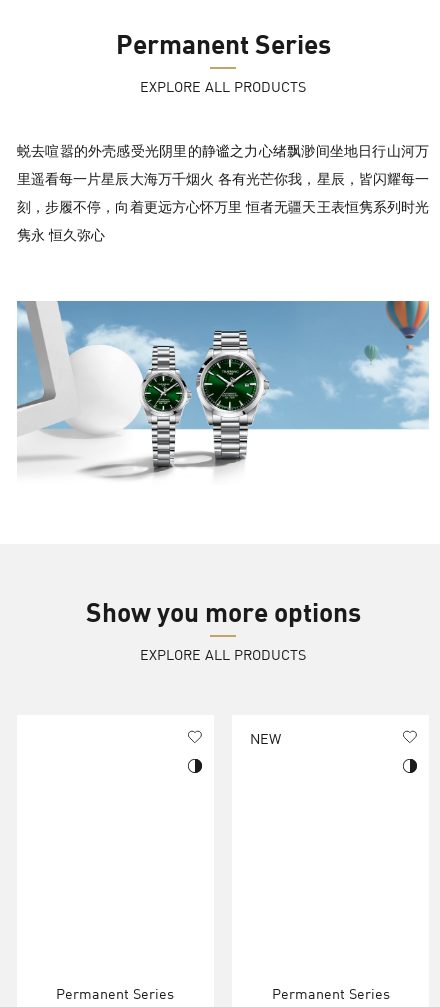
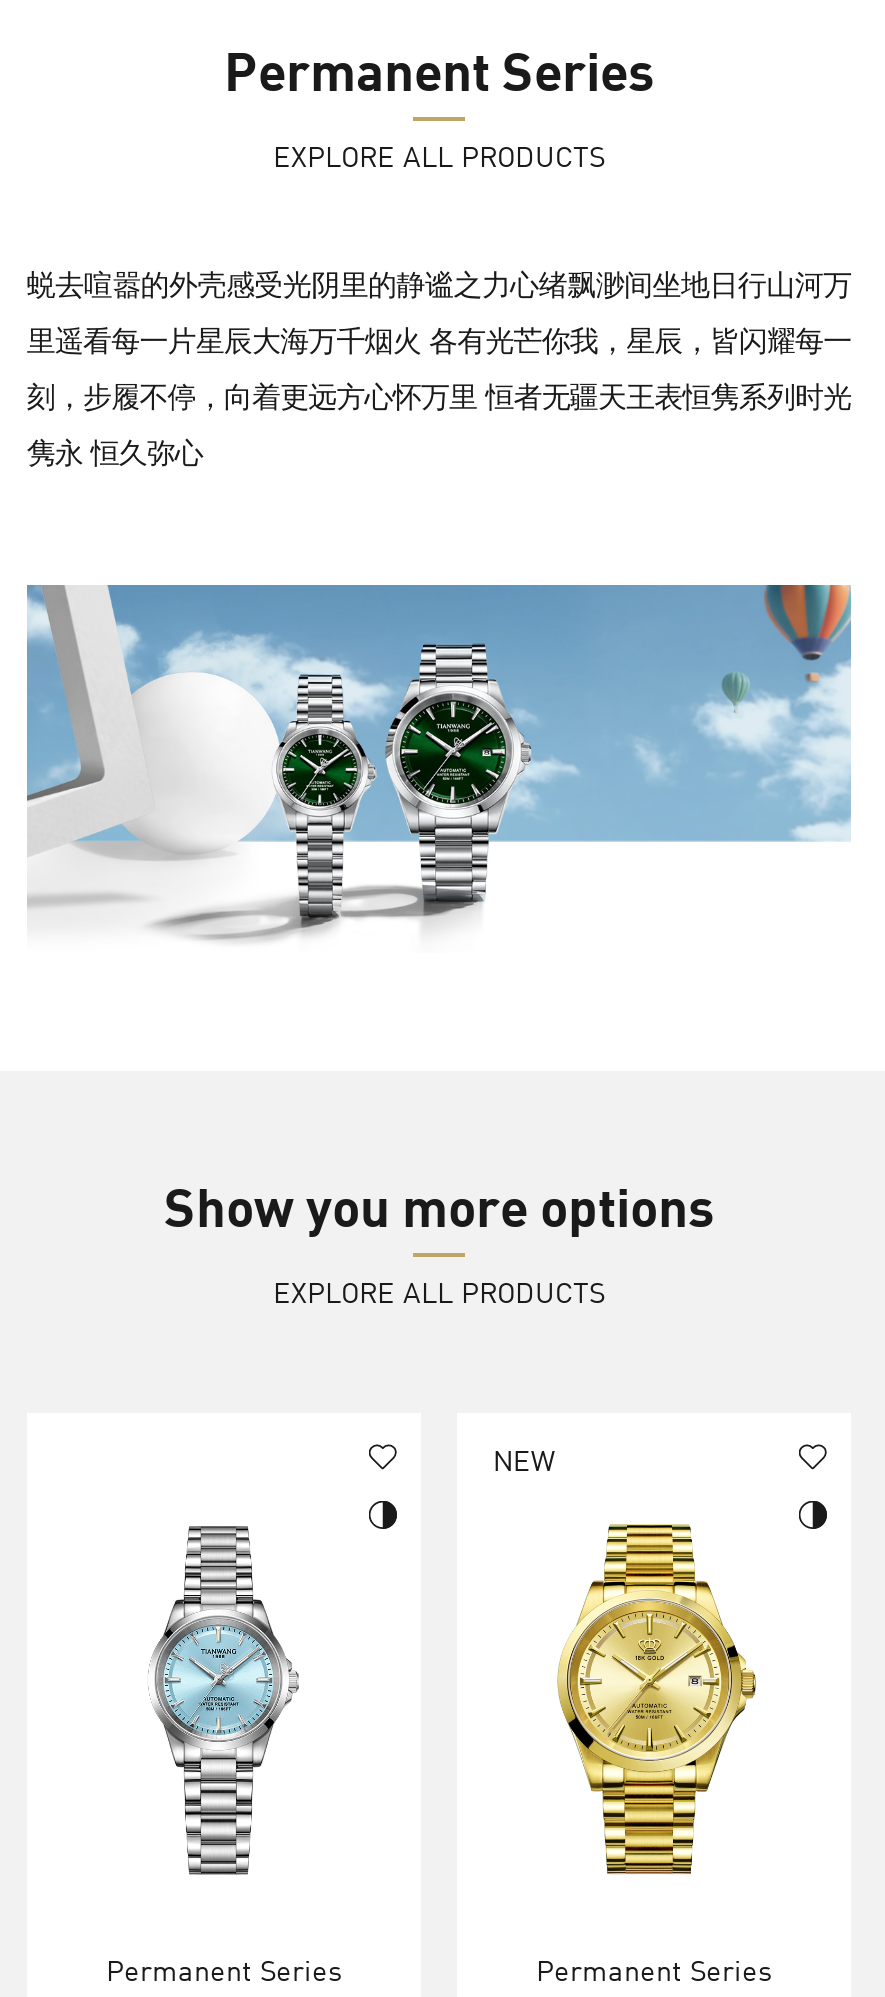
+ [image]

+ [image]
